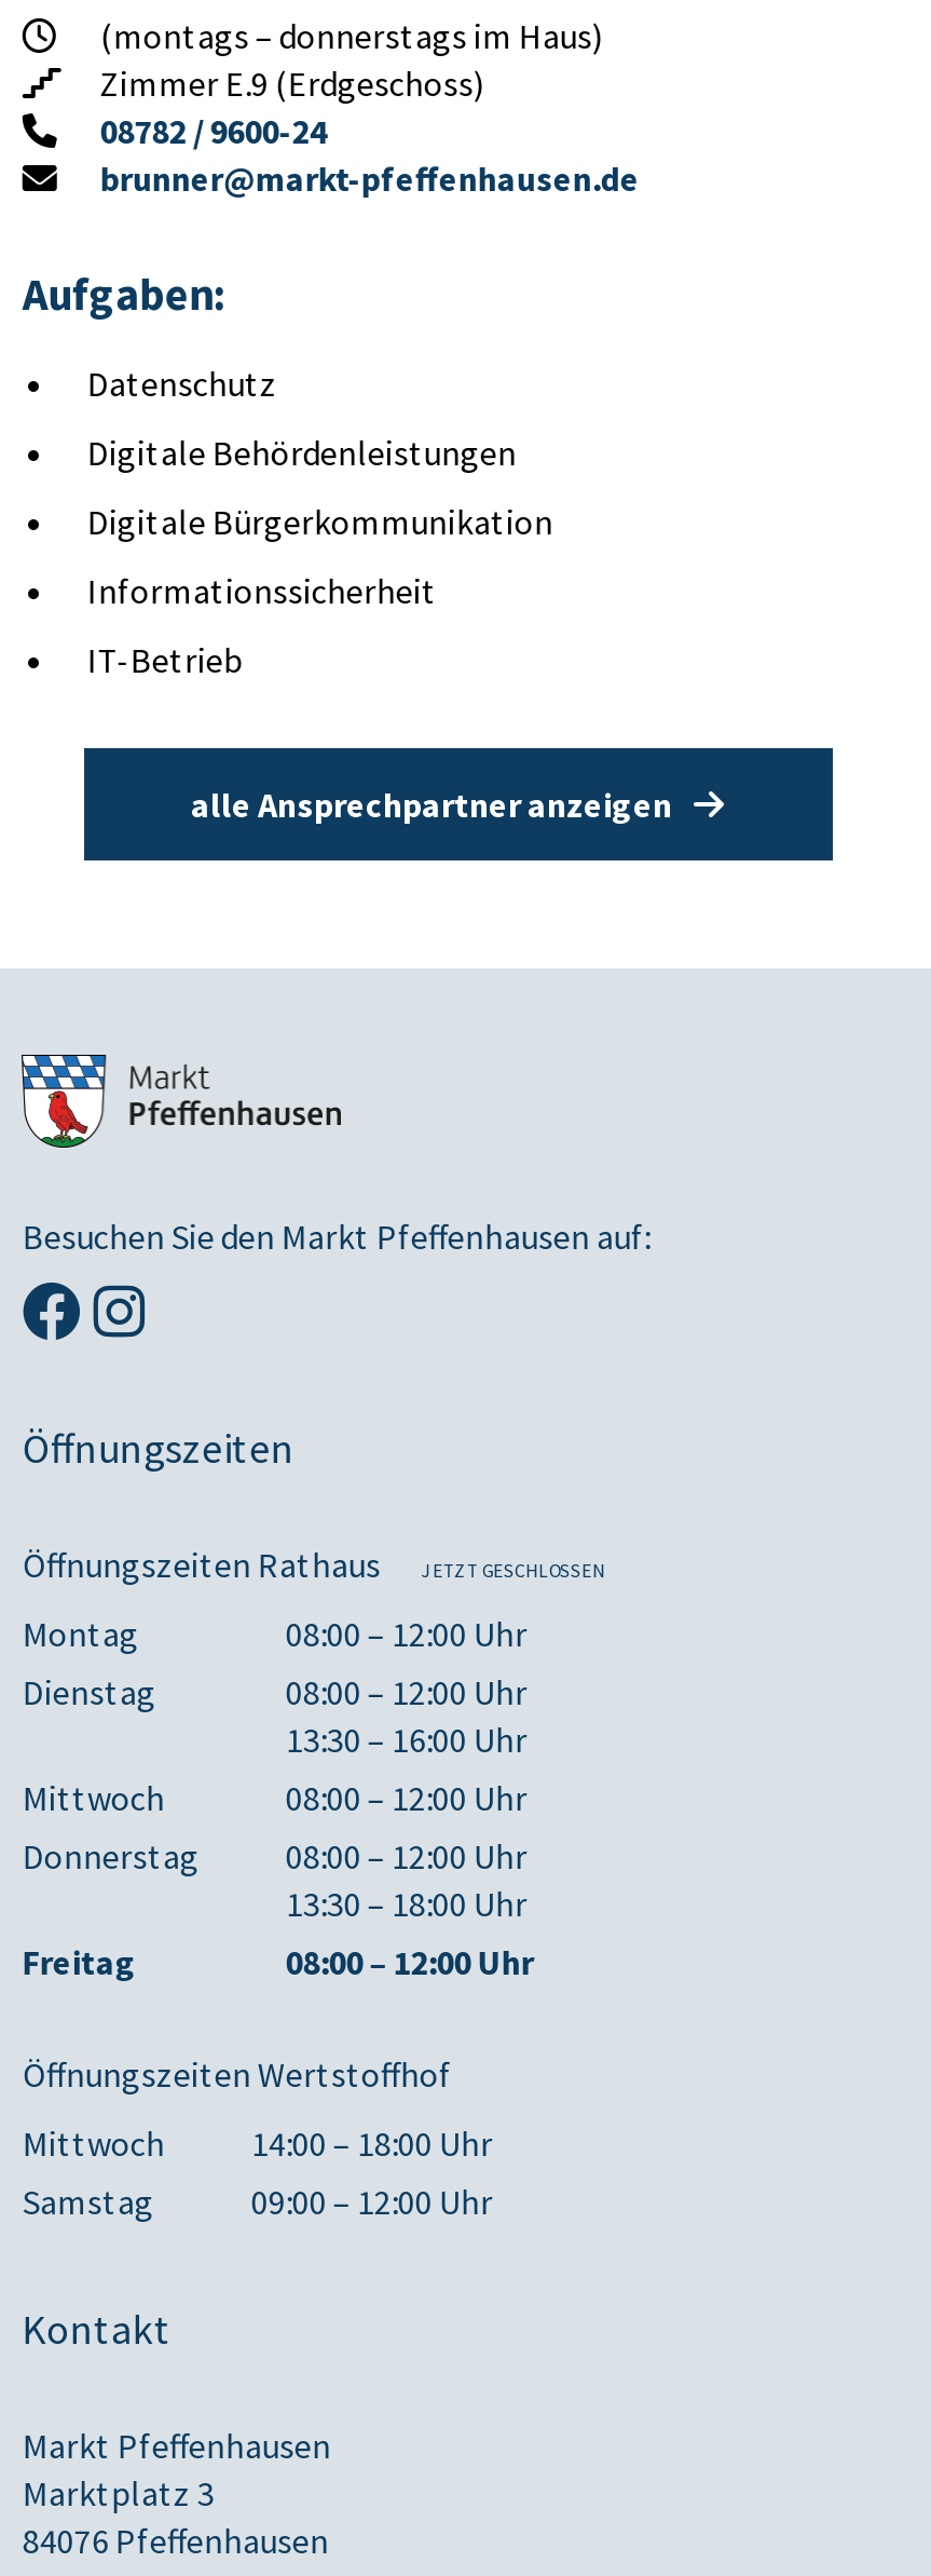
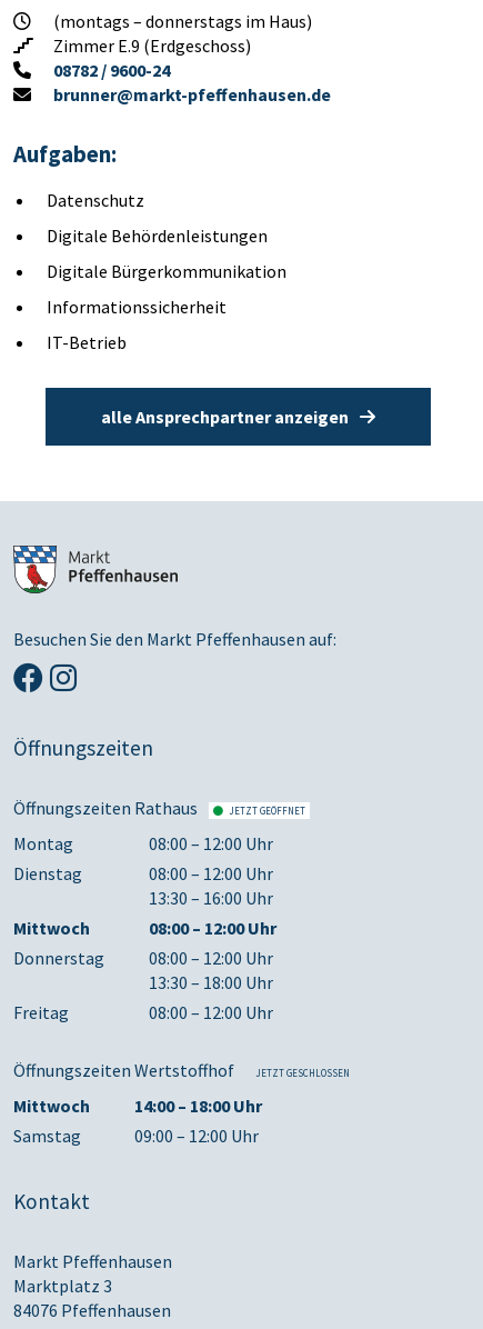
moved down: JETZT GESCHLOSSEN

+ JETZT GEÖFFNET
